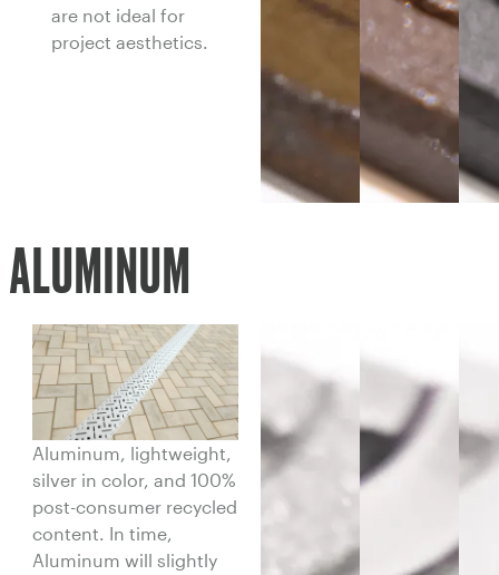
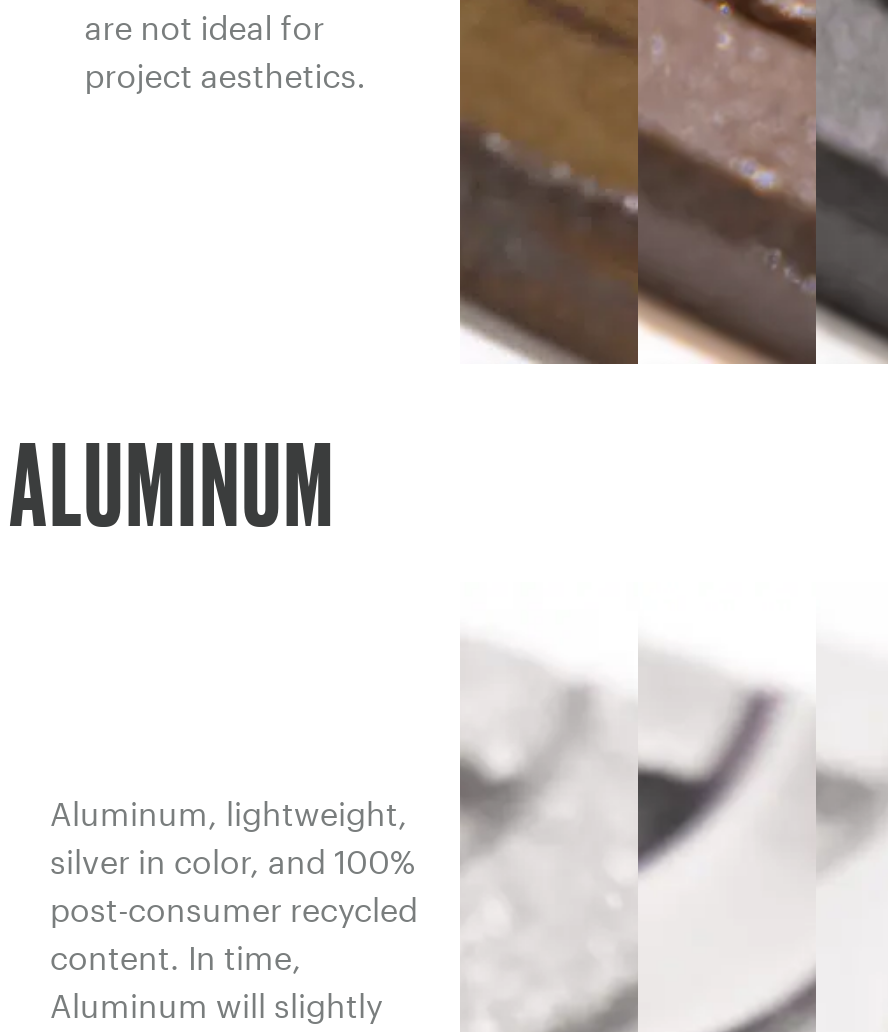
- [image]
